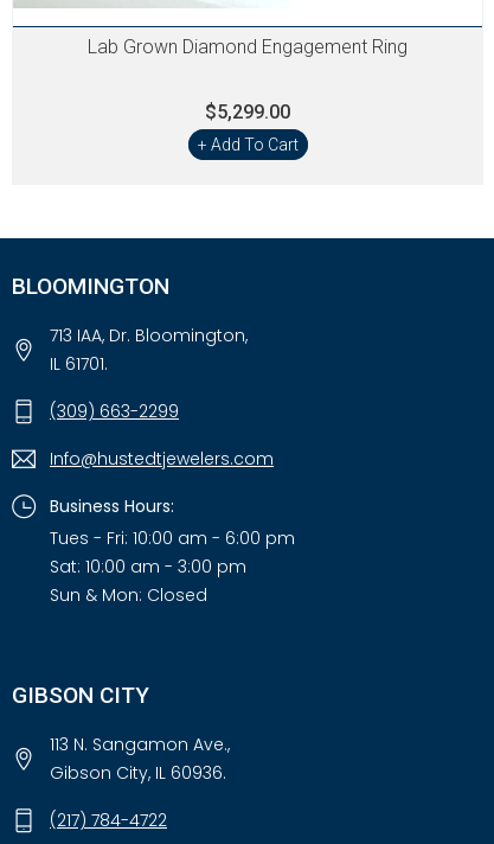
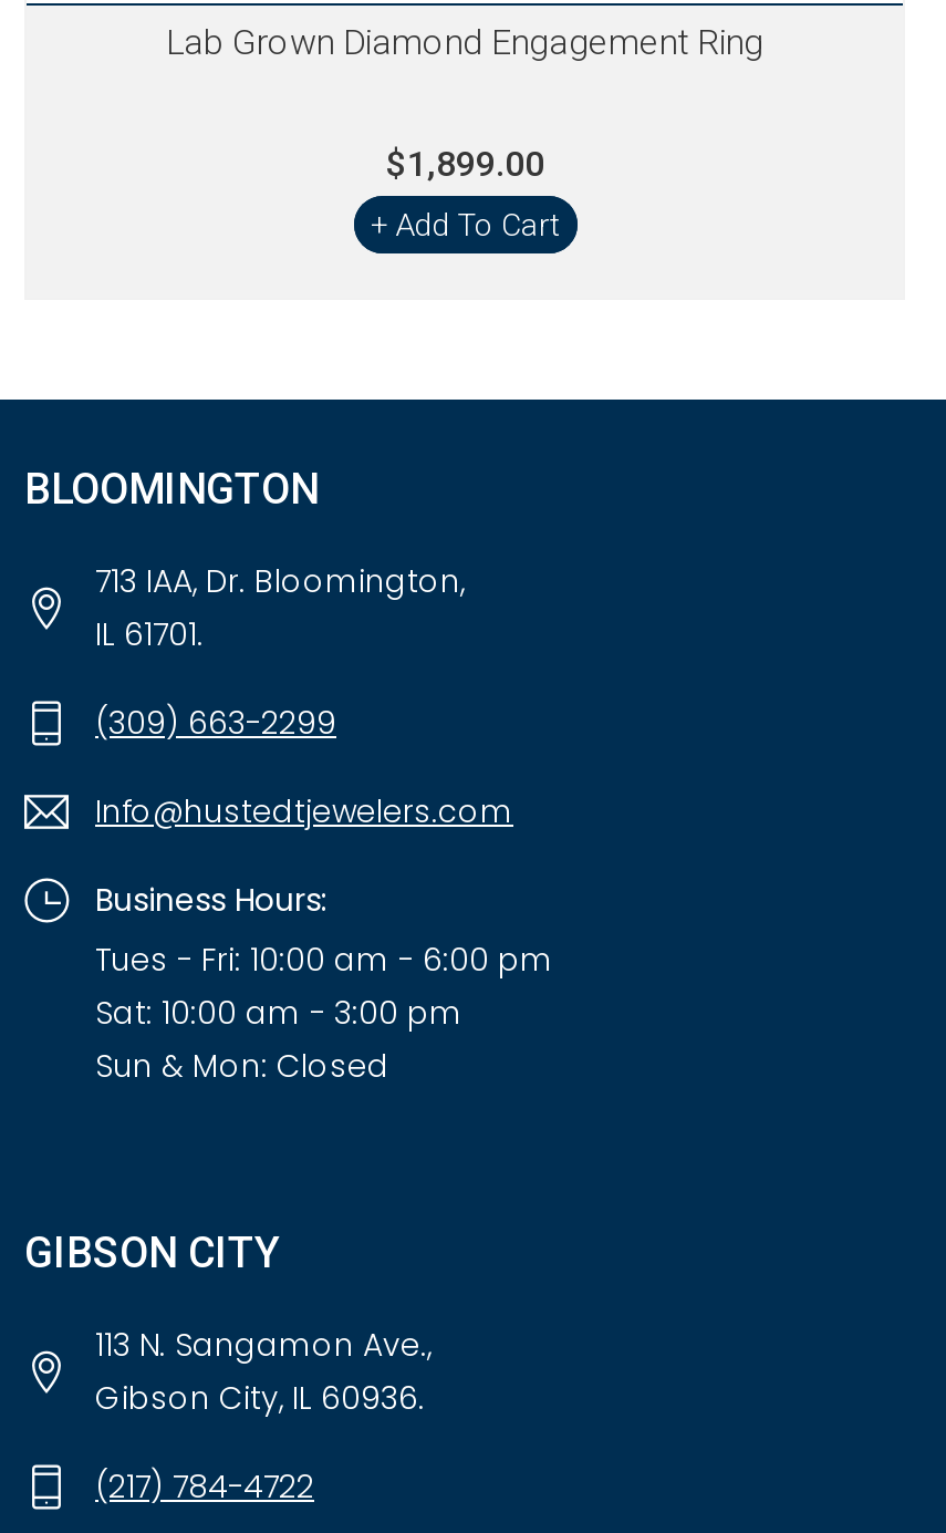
- $5,299.00
+ $1,899.00
